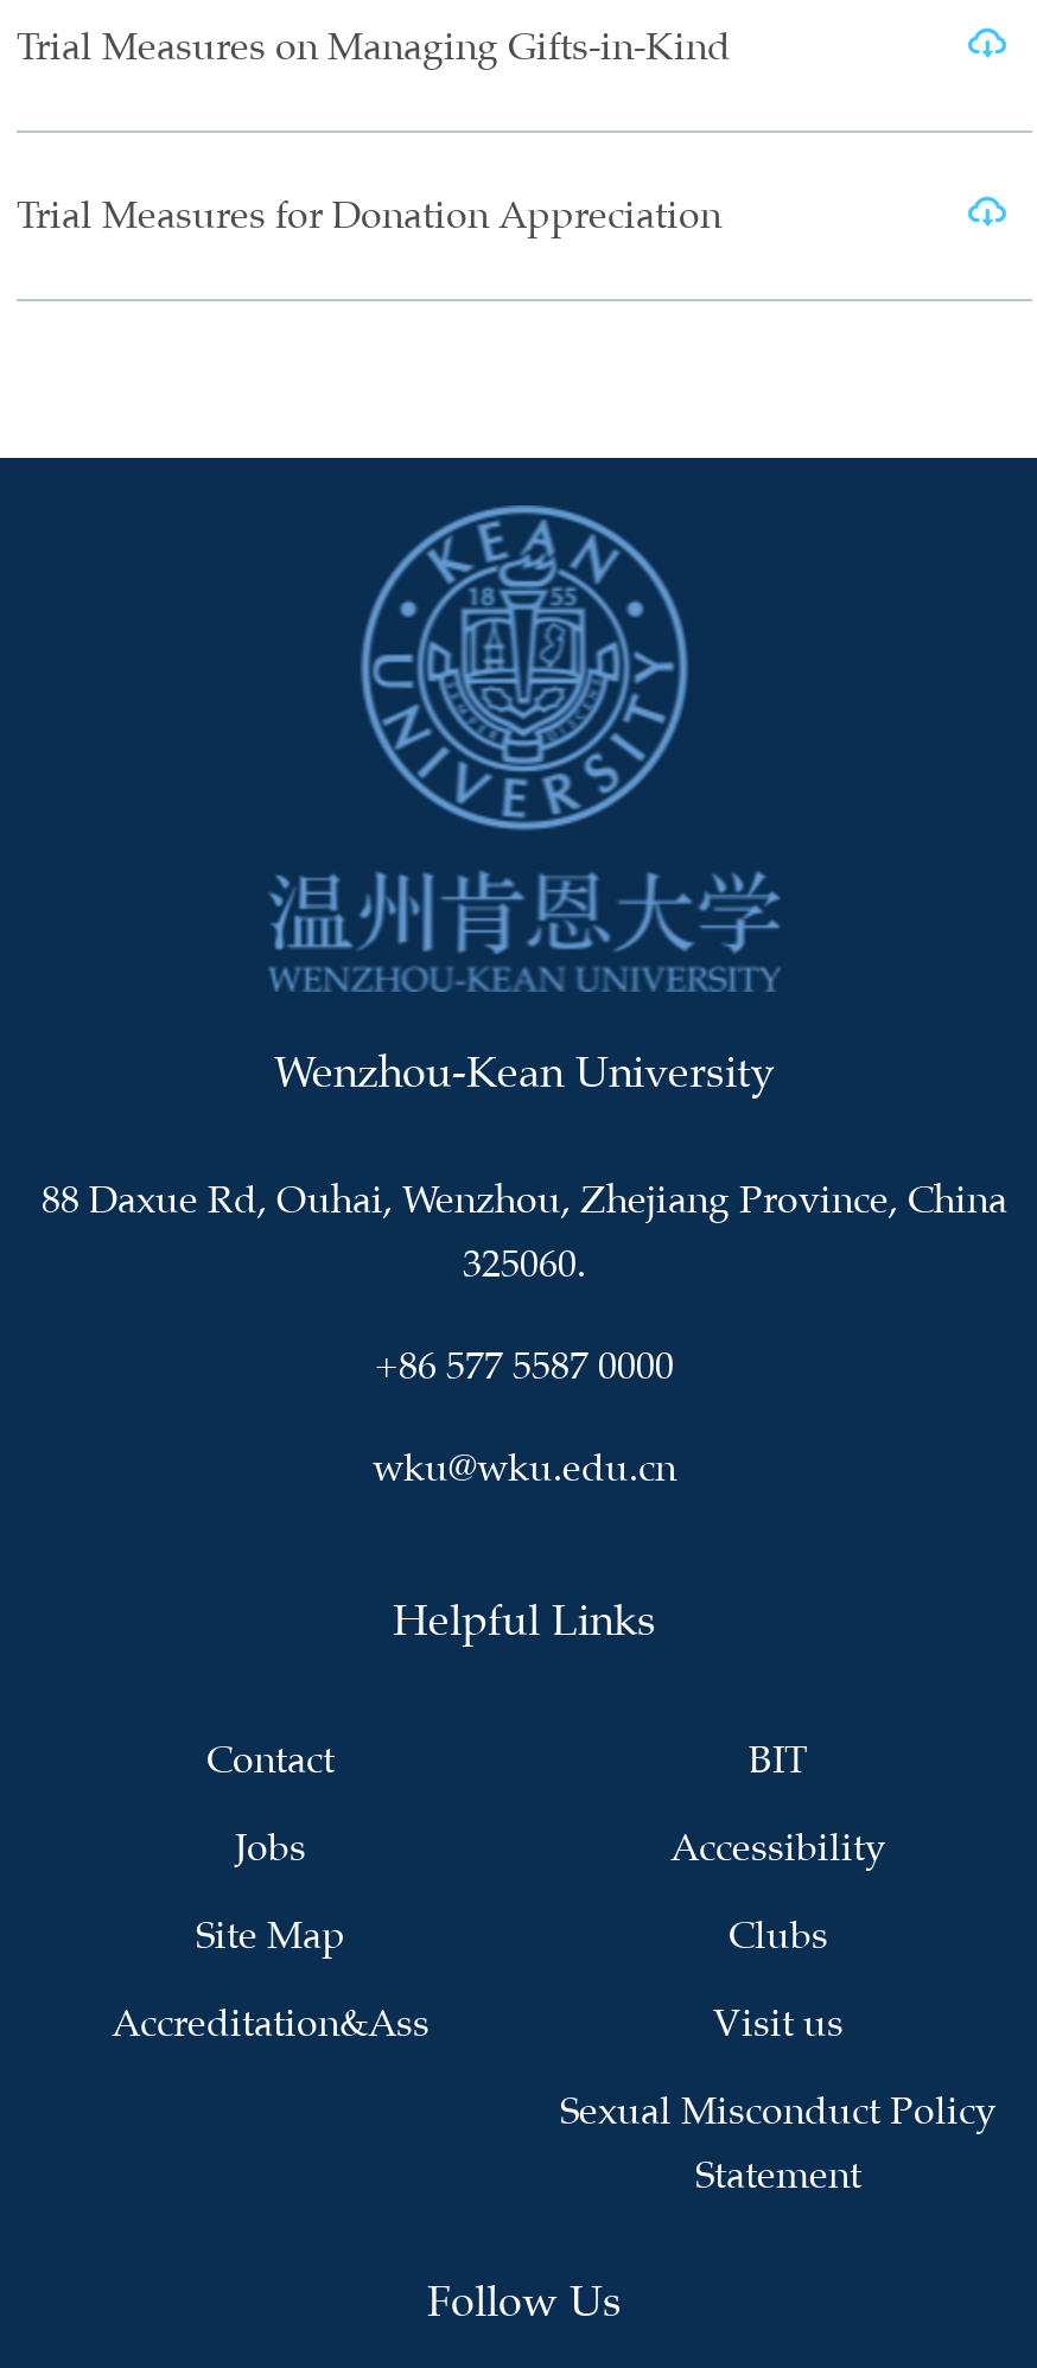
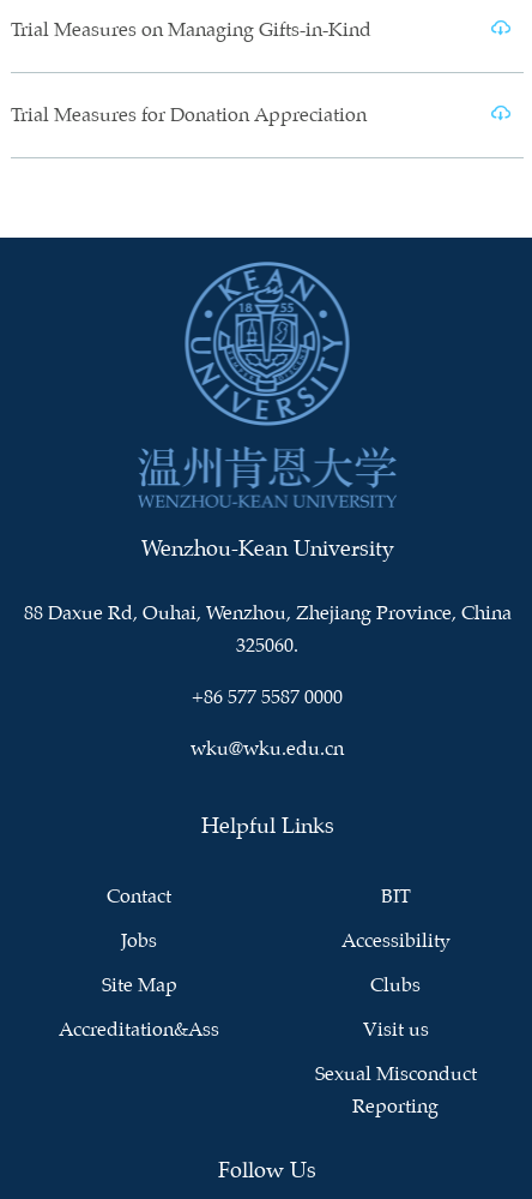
- Sexual Misconduct Policy
+ Sexual Misconduct

- Statement
+ Reporting
